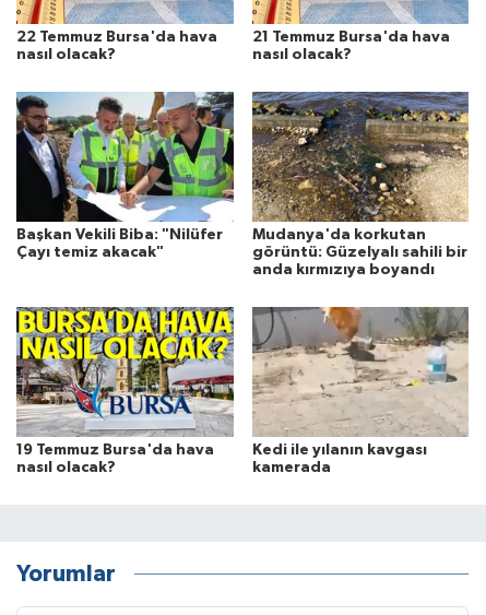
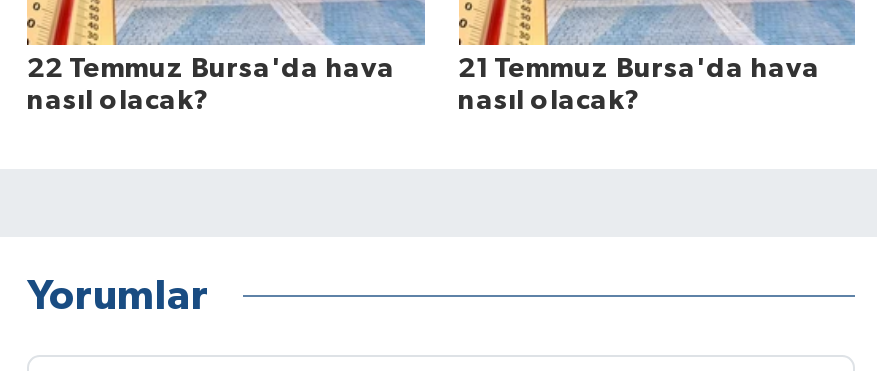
- [image]
- Başkan Vekili Biba: "Nilüfer
- Çayı temiz akacak"

- [image]
- Mudanya'da korkutan
- görüntü: Güzelyalı sahili bir
- anda kırmızıya boyandı

- [image]
- 19 Temmuz Bursa'da hava
- nasıl olacak?

- [image]
- Kedi ile yılanın kavgası
- kamerada
